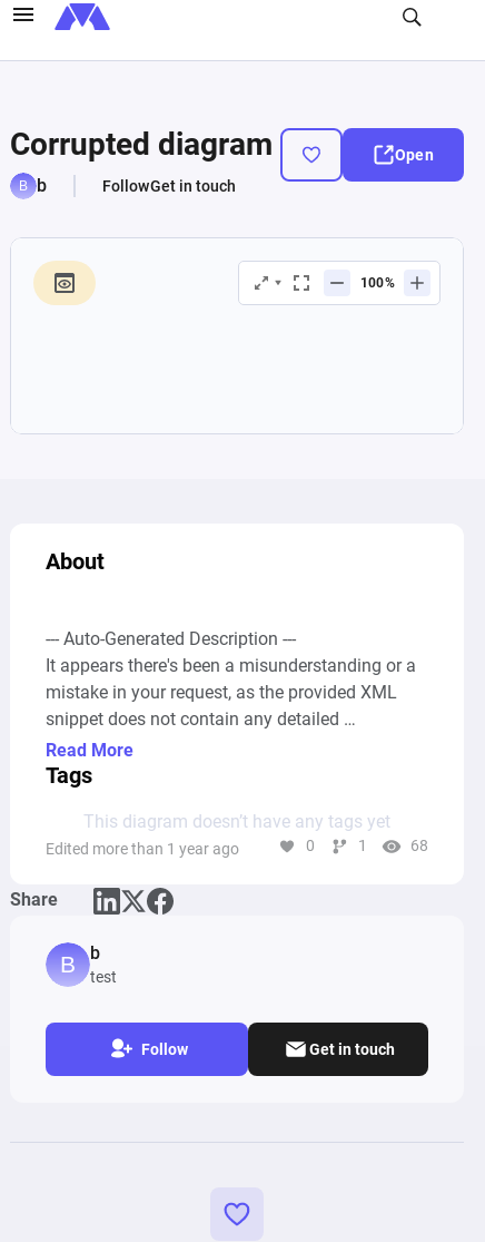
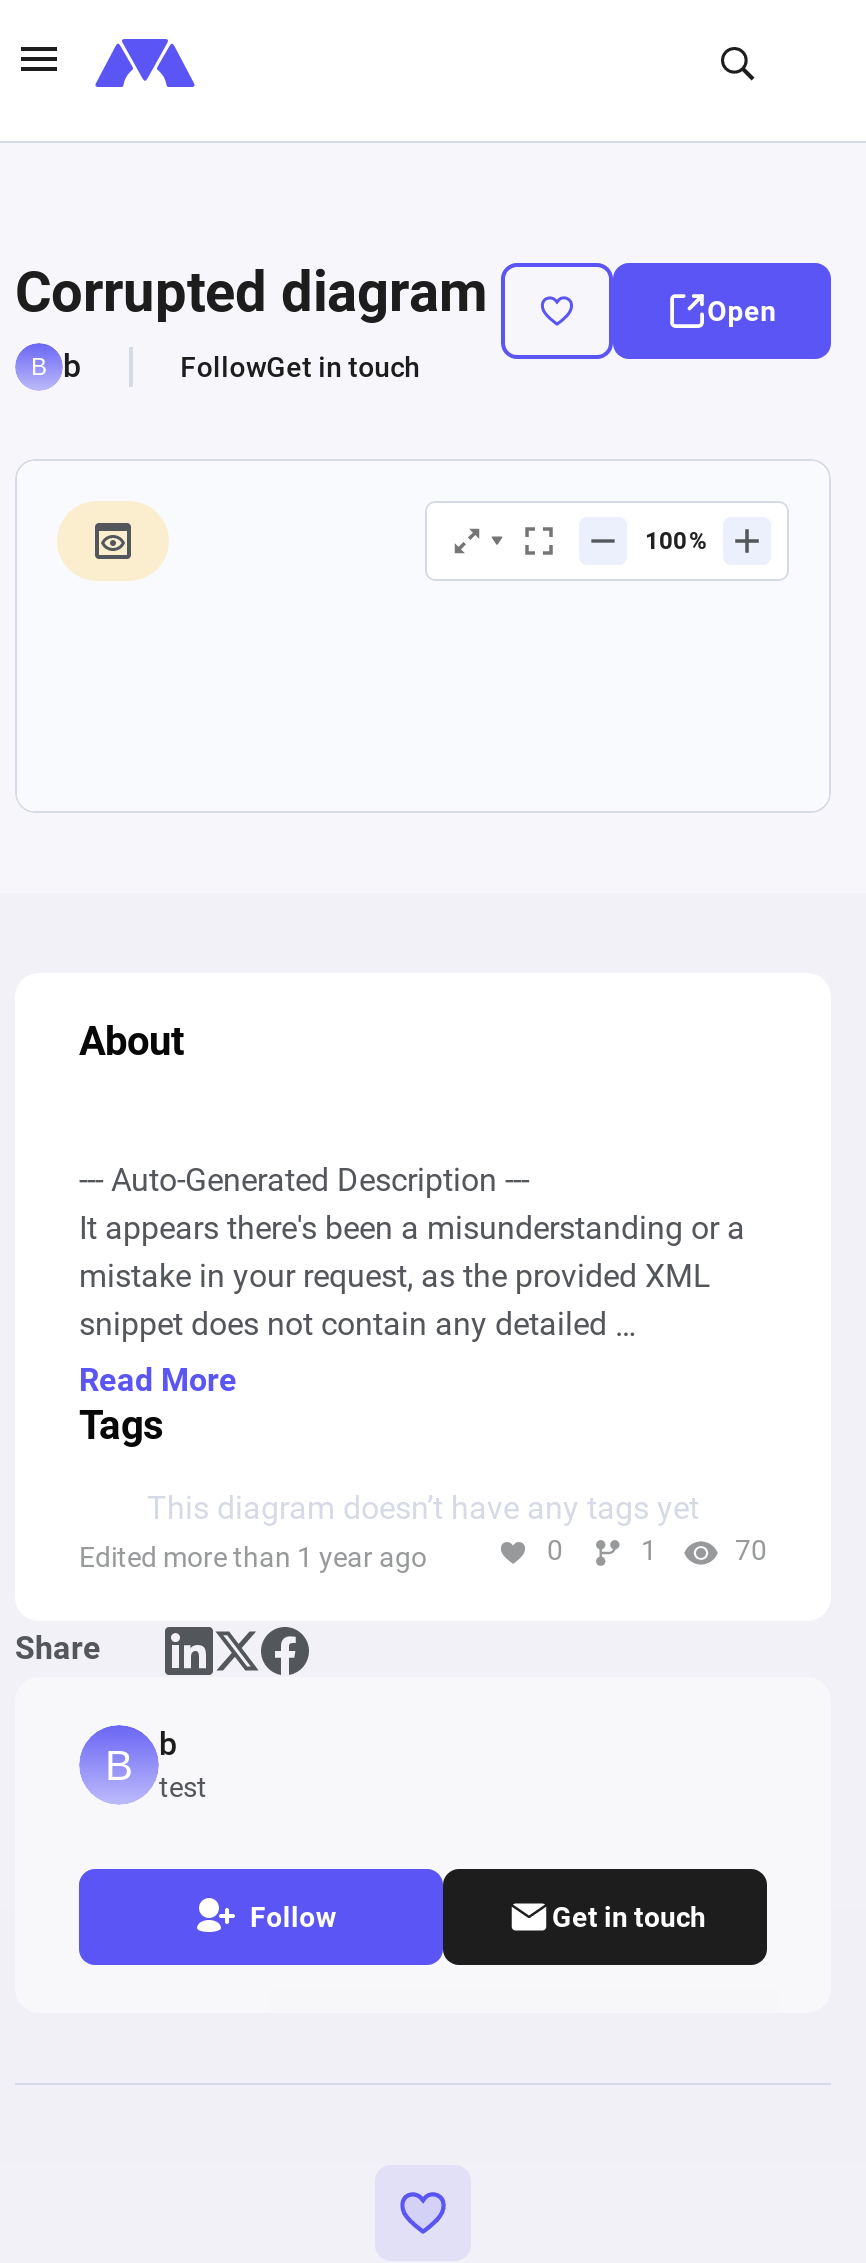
- 68
+ 70
